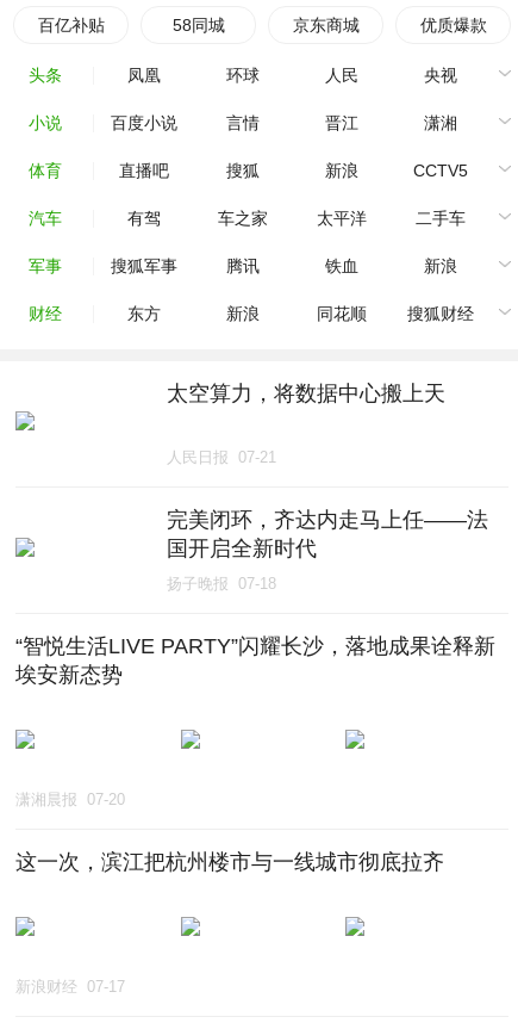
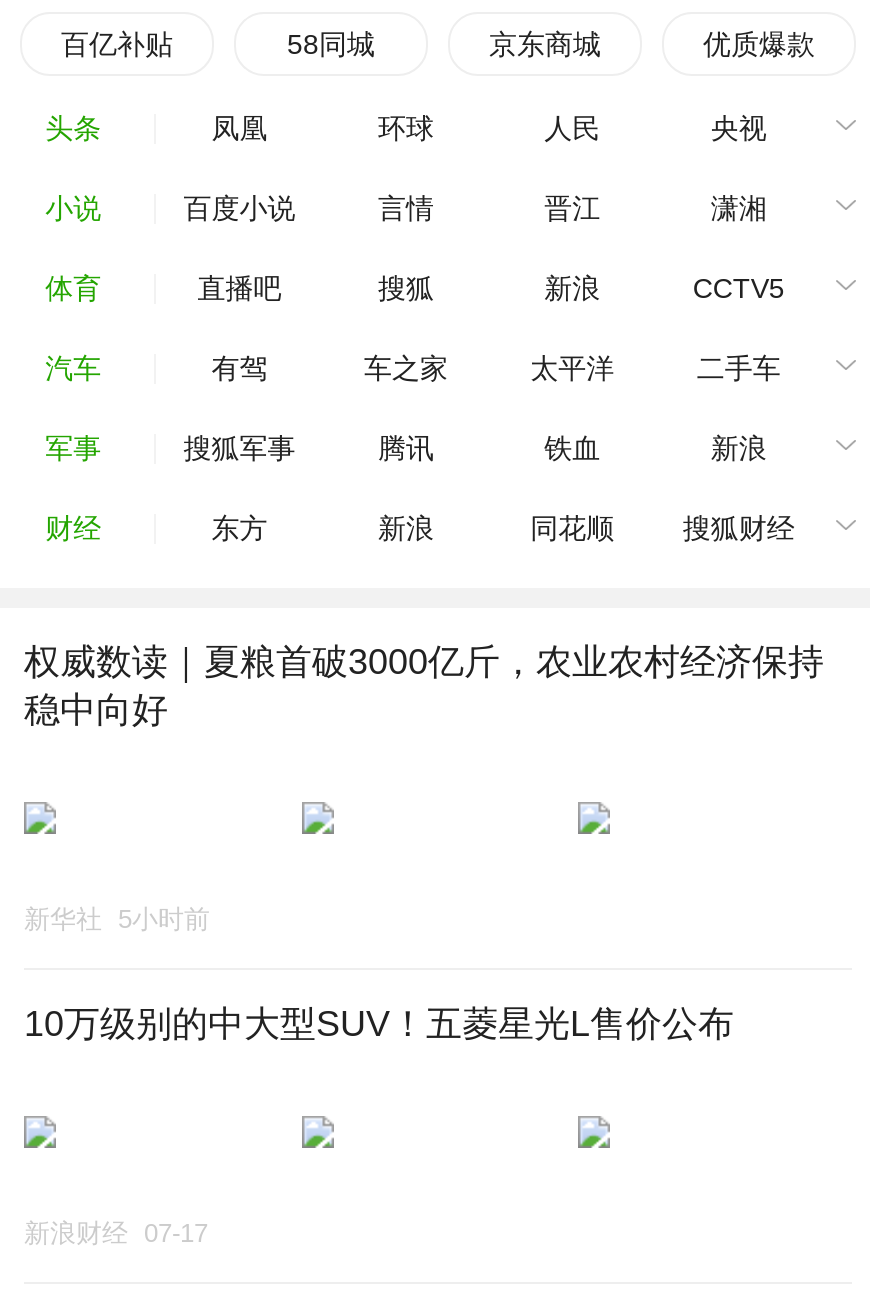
- 太空算力，将数据中心搬上天
- 人民日报 07-21
- 完美闭环，齐达内走马上任——法
- 国开启全新时代
- 扬子晚报 07-18
- “智悦生活LIVE PARTY”闪耀长沙，落地成果诠释新
- 埃安新态势
+ 权威数读｜夏粮首破3000亿斤，农业农村经济保持
+ 稳中向好

- 潇湘晨报 07-20
- 这一次，滨江把杭州楼市与一线城市彻底拉齐
+ 新华社 5小时前
+ 10万级别的中大型SUV！五菱星光L售价公布
